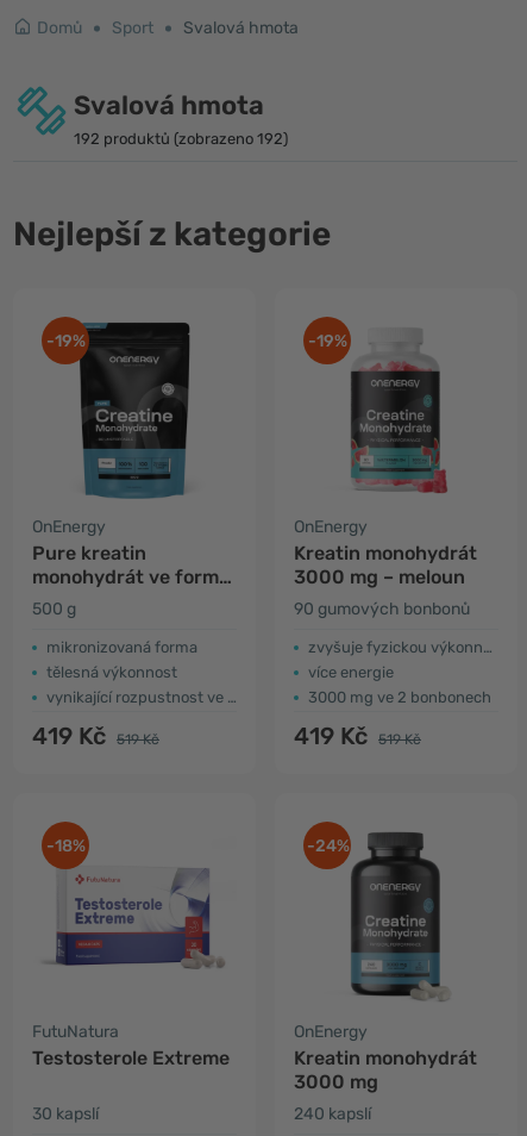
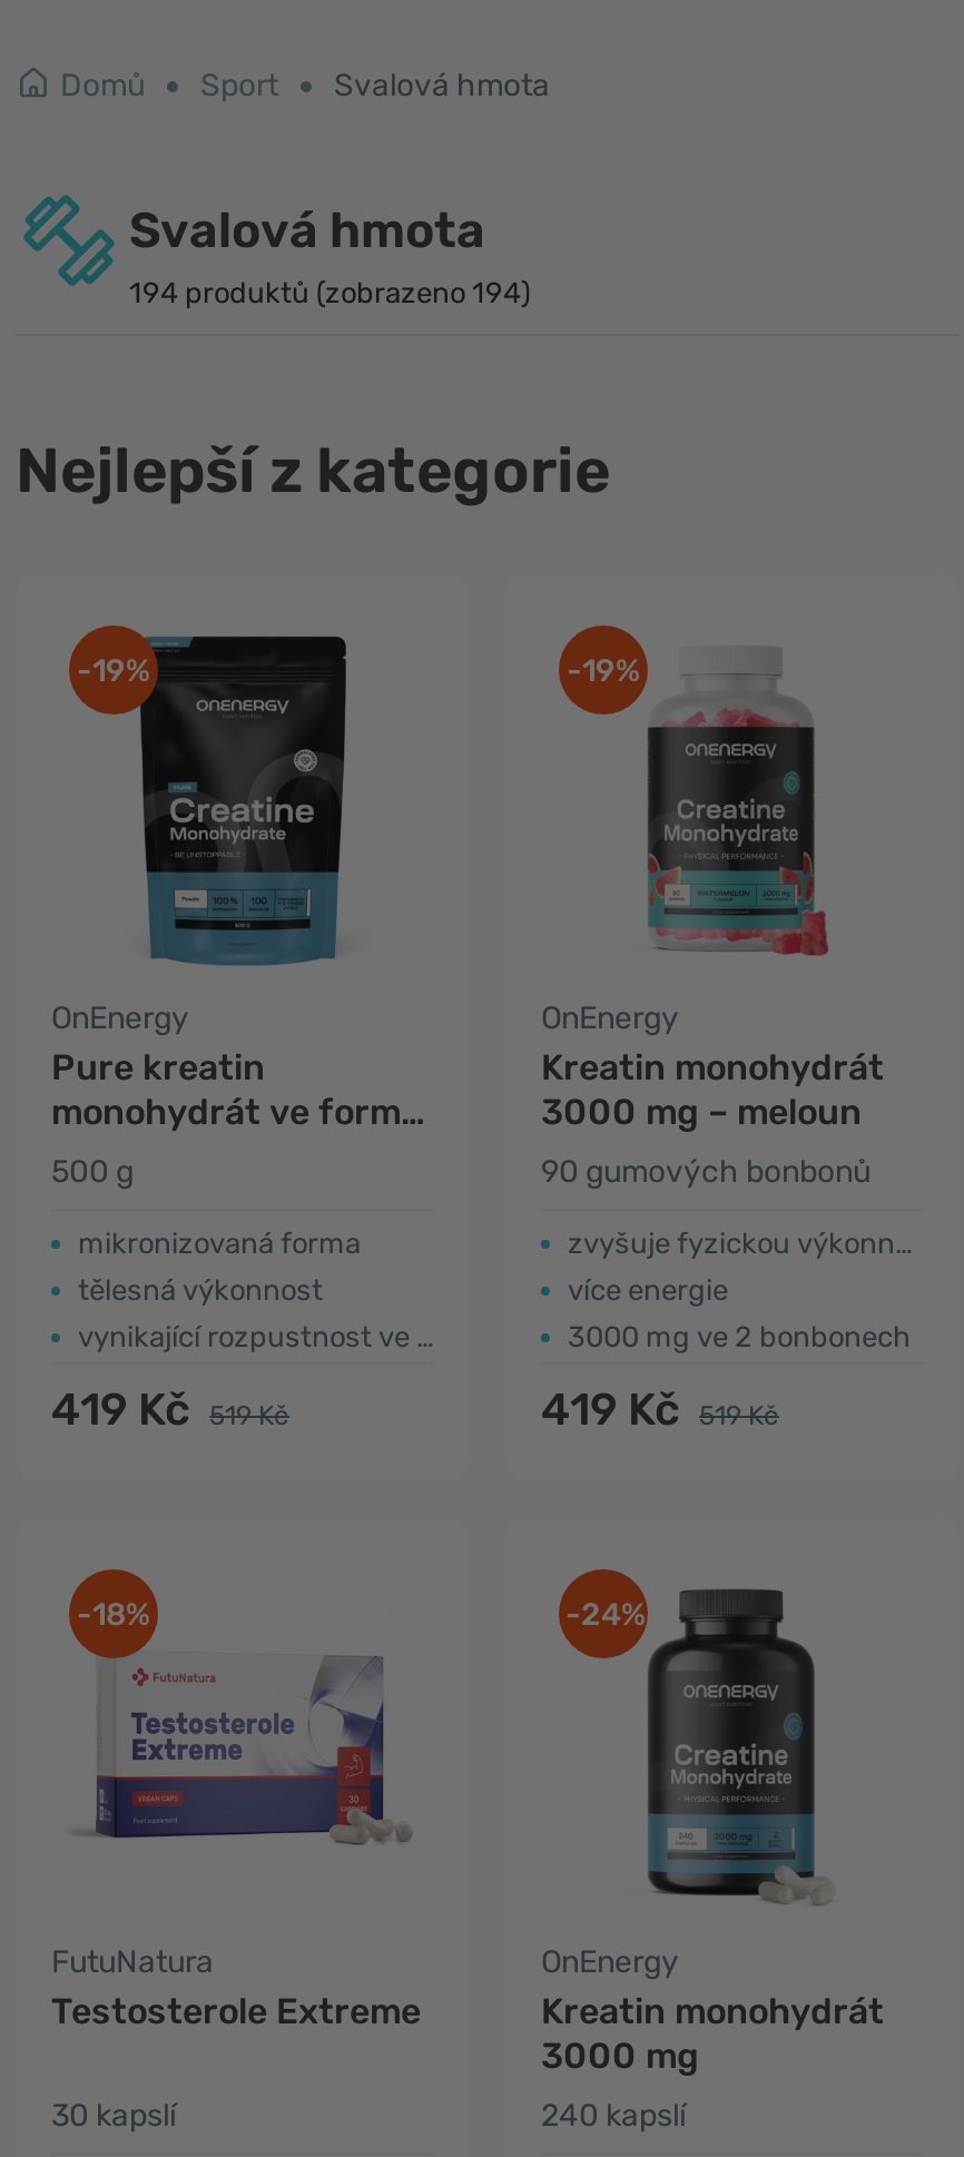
- 192 produktů (zobrazeno 192)
+ 194 produktů (zobrazeno 194)
